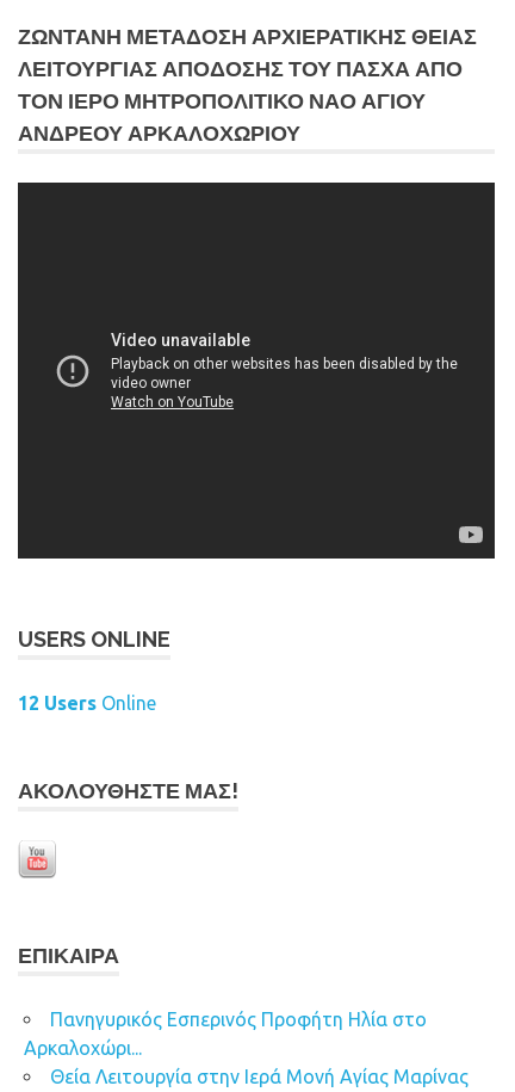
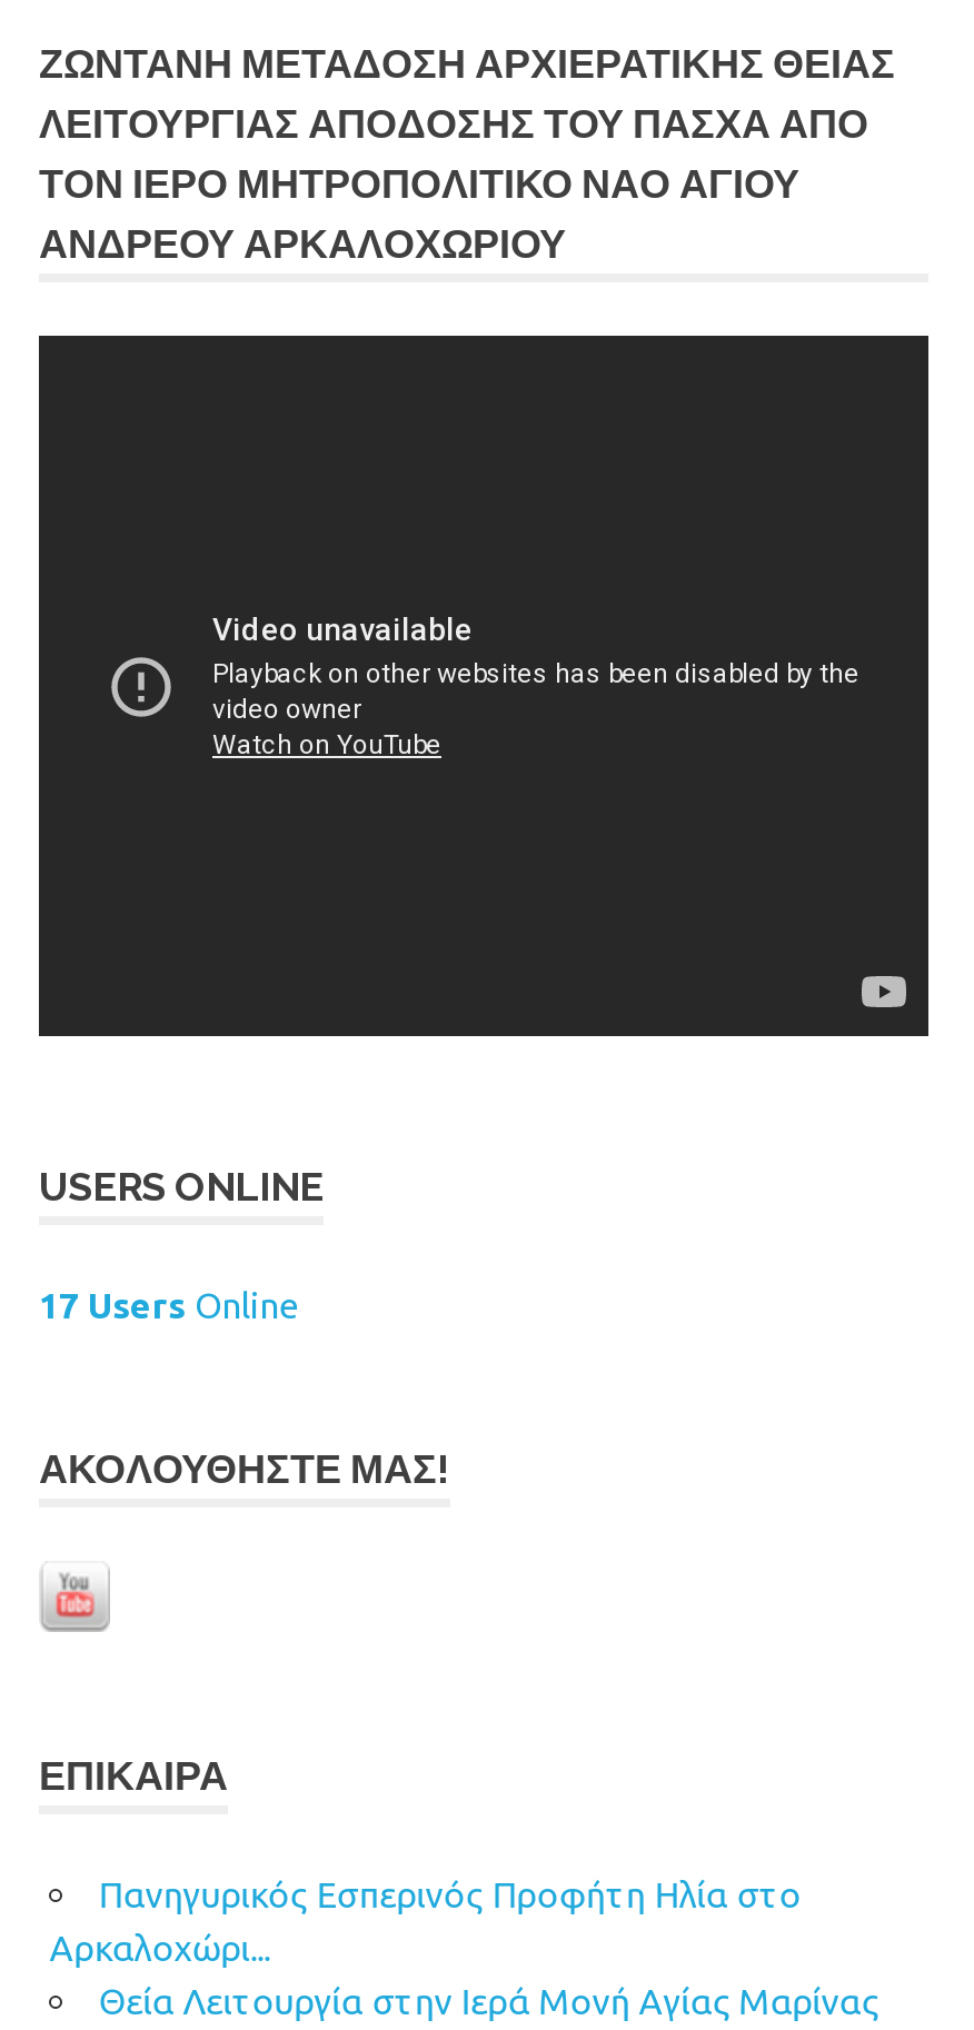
- 12 Users Online
+ 17 Users Online
